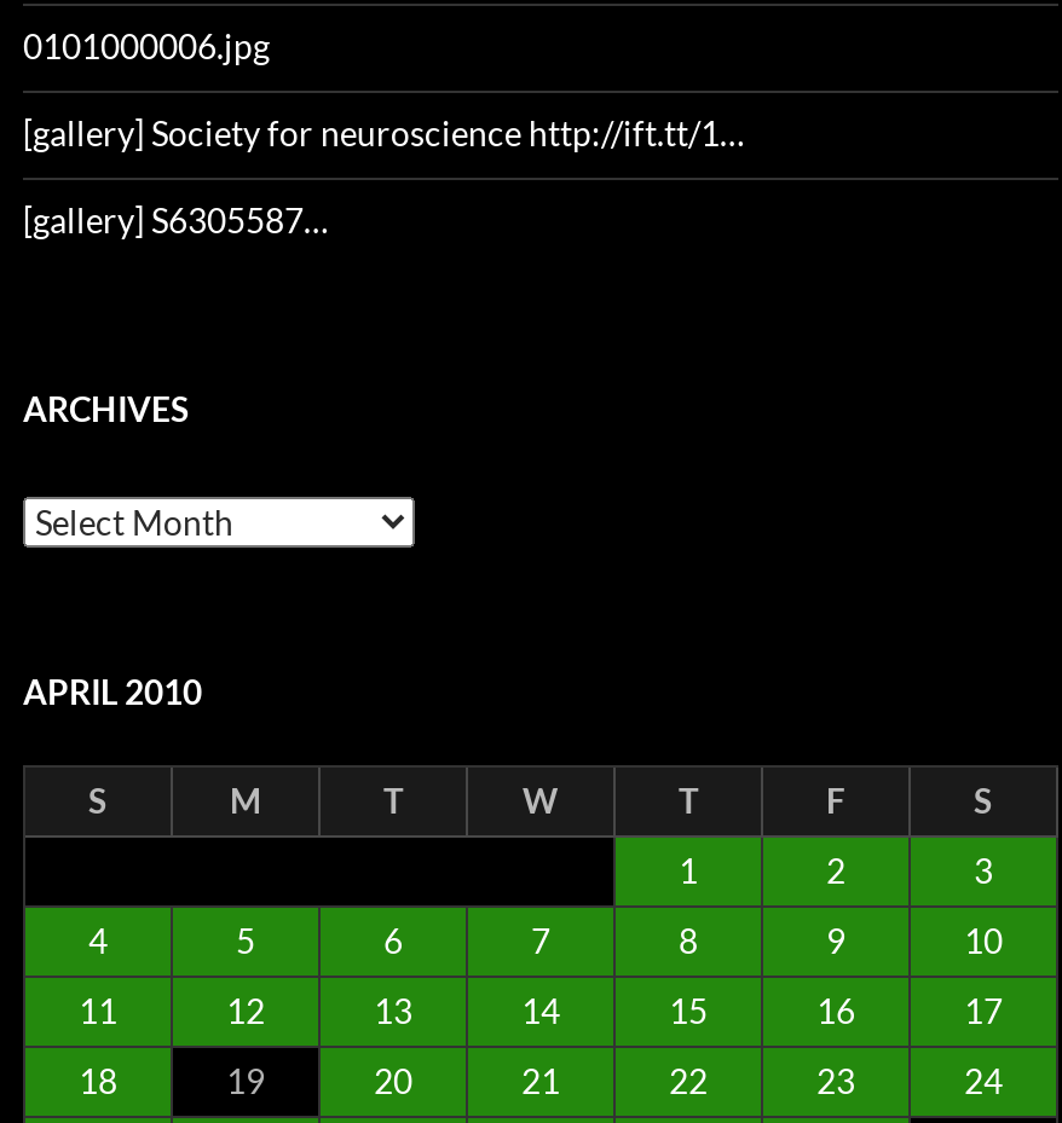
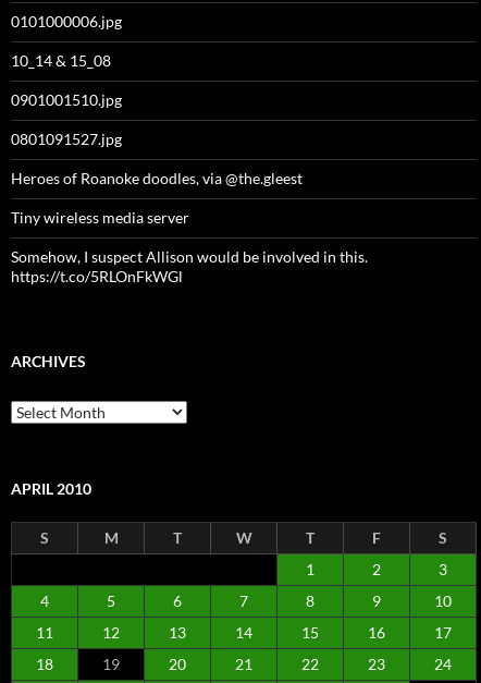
- [gallery] Society for neuroscience http://ift.tt/1…
- [gallery] S6305587…
+ 10_14 & 15_08
+ 0901001510.jpg
+ 0801091527.jpg
+ Heroes of Roanoke doodles, via @the.gleest
+ Tiny wireless media server
+ Somehow, I suspect Allison would be involved in this.
+ https://t.co/5RLOnFkWGl
